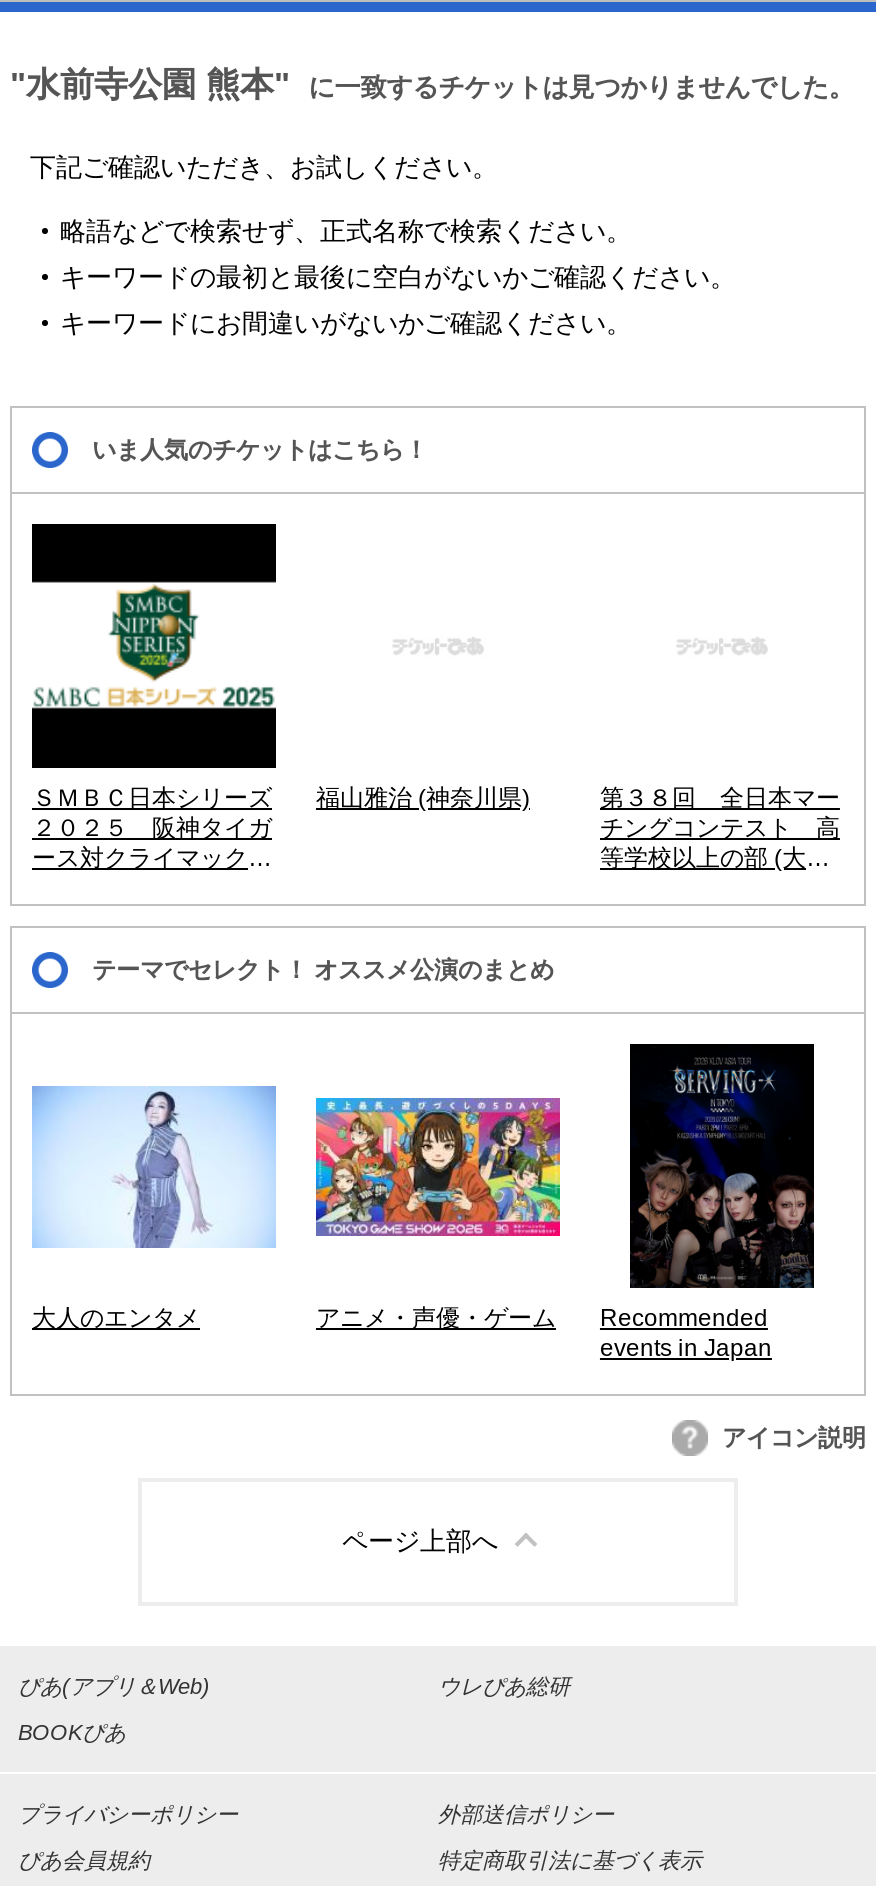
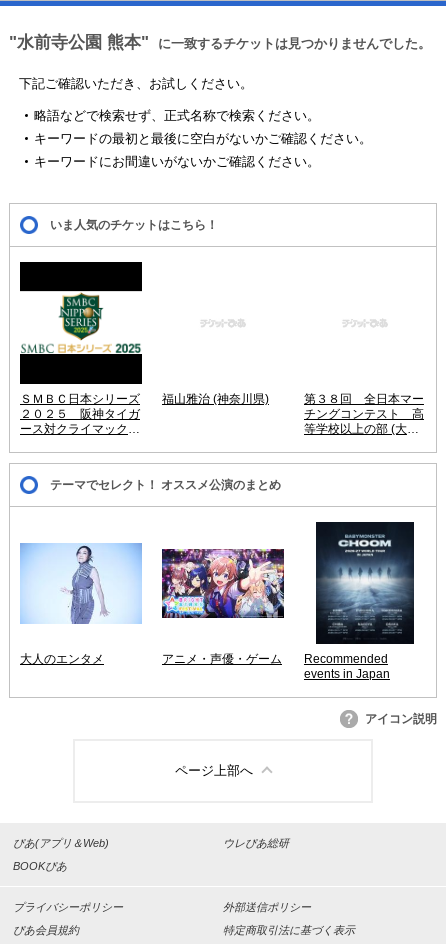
- [image]
+ [image]

- [image]
+ [image]
